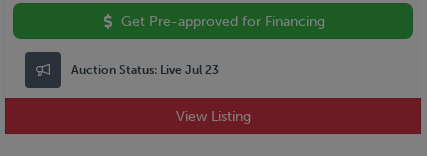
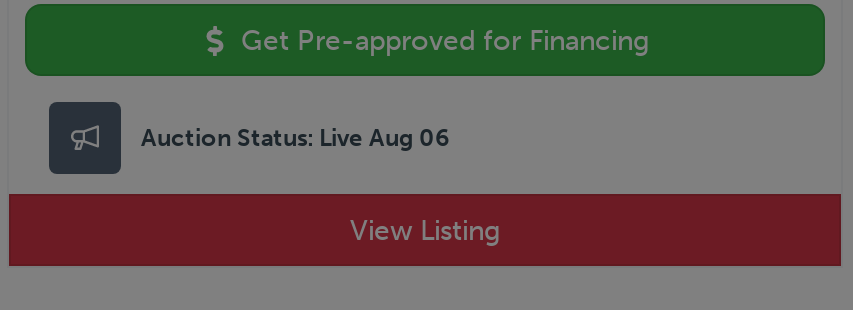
- Auction Status: Live Jul 23
+ Auction Status: Live Aug 06
